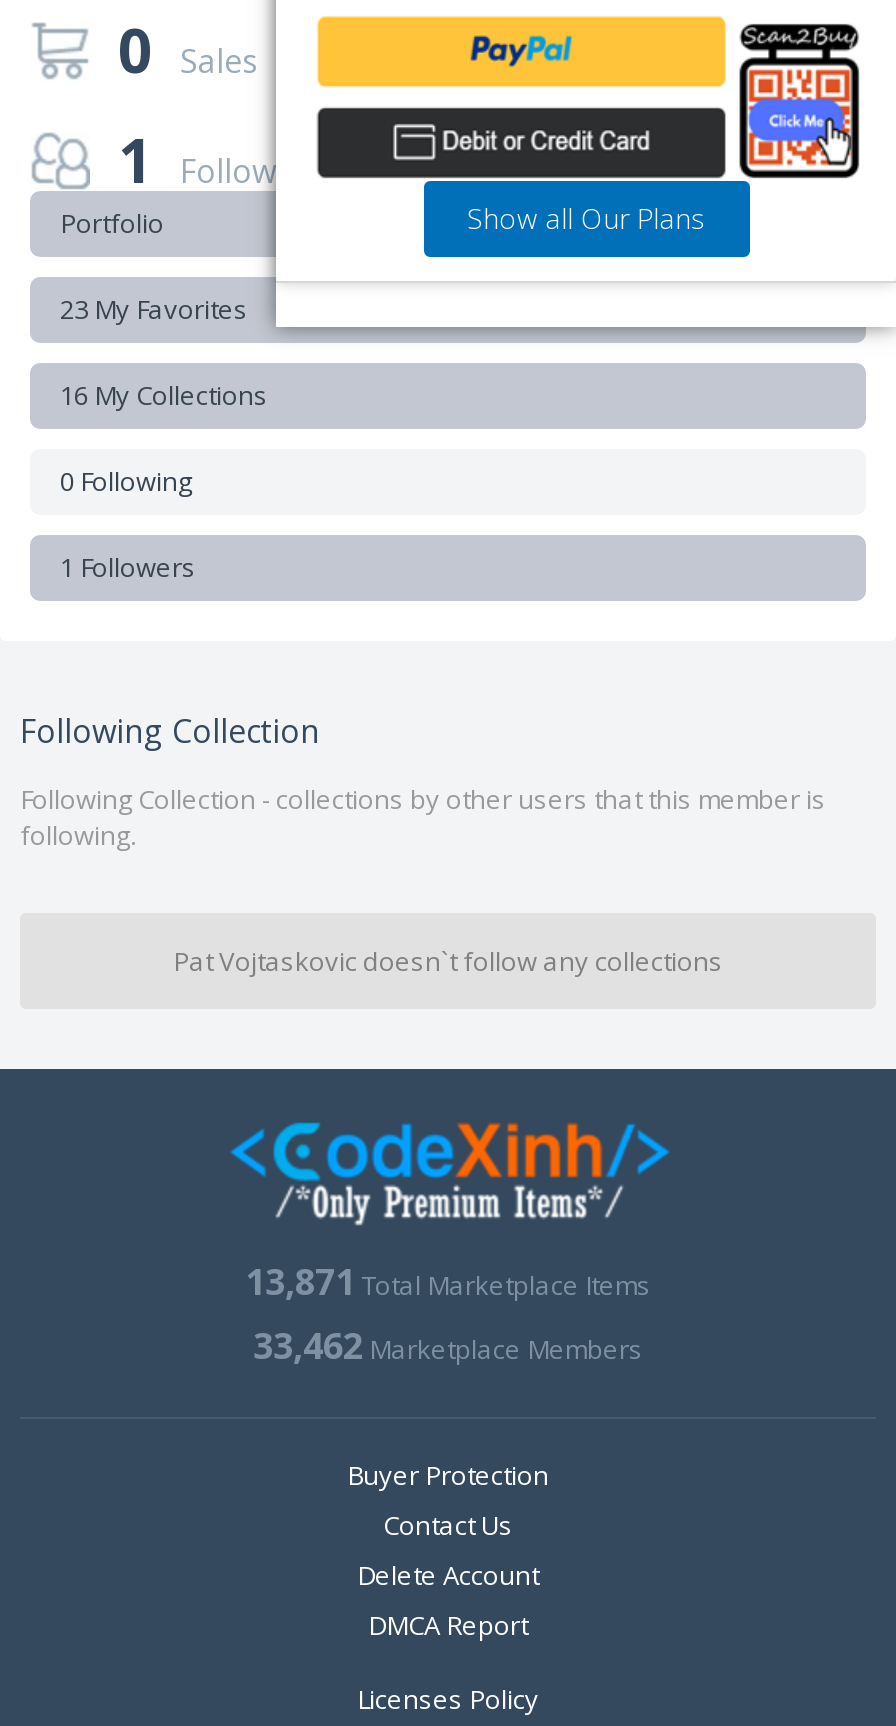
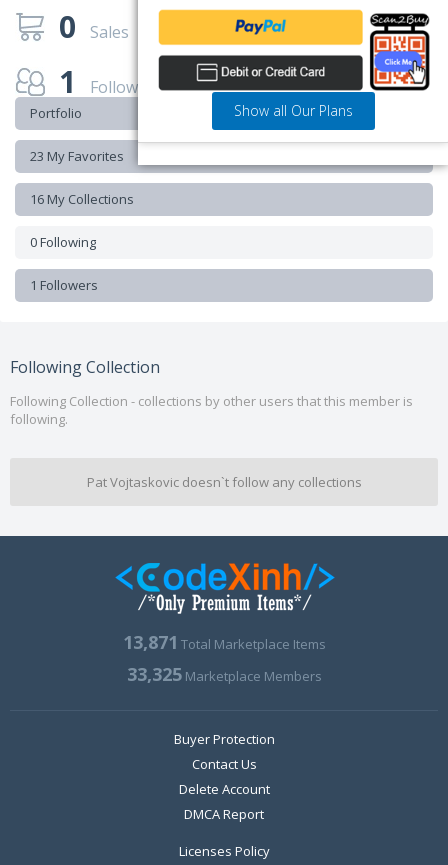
- 33,462 Marketplace Members
+ 33,325 Marketplace Members
